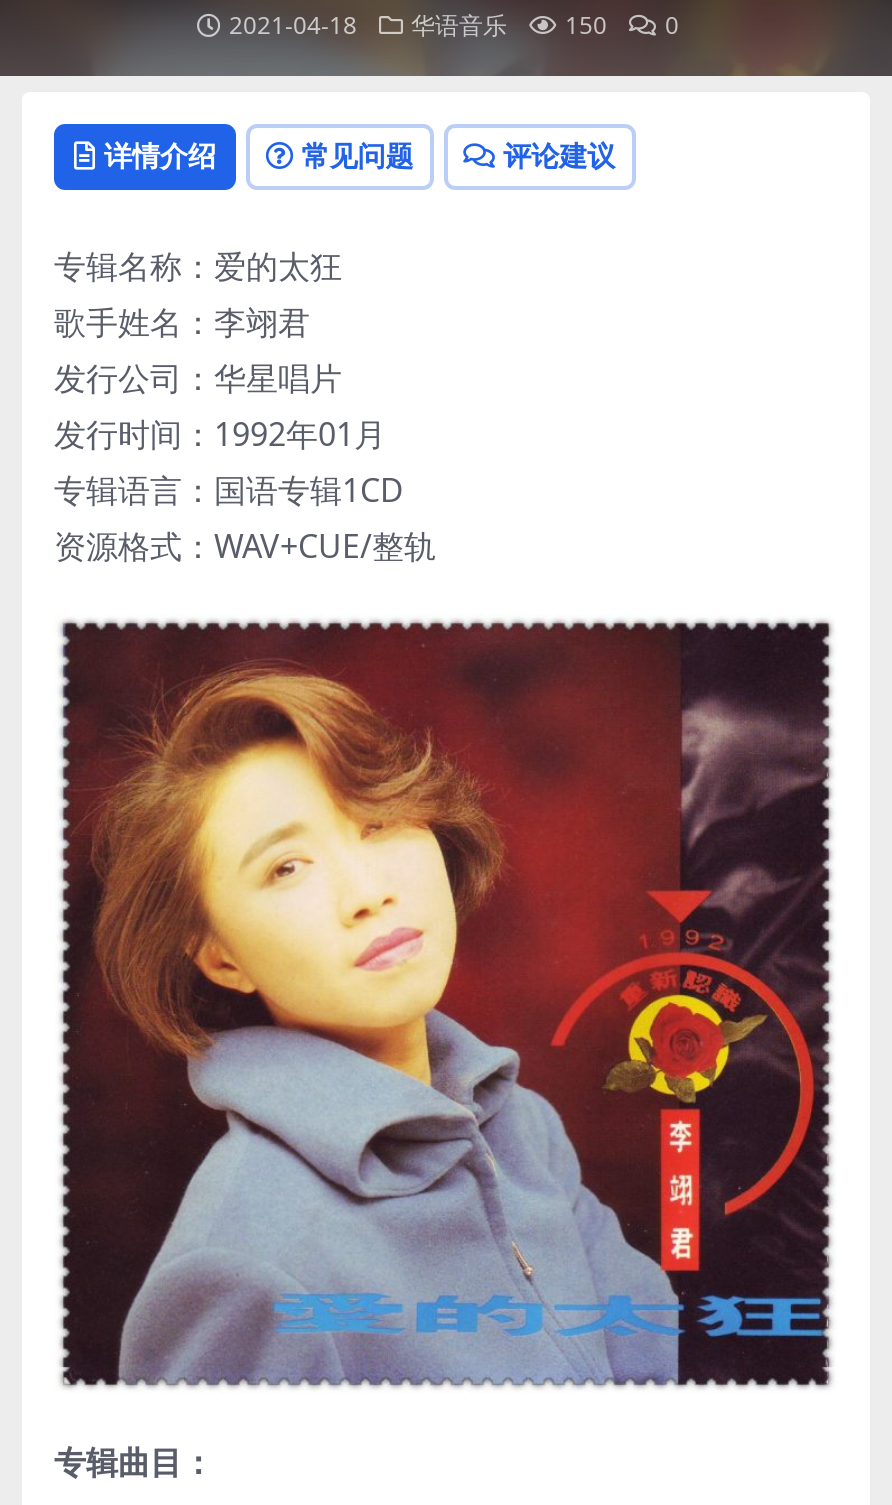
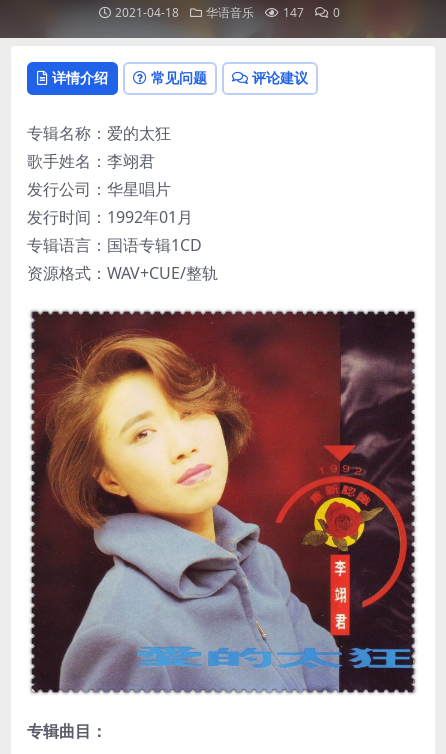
- 2021-04-18 华语音乐 150 0
+ 2021-04-18 华语音乐 147 0
